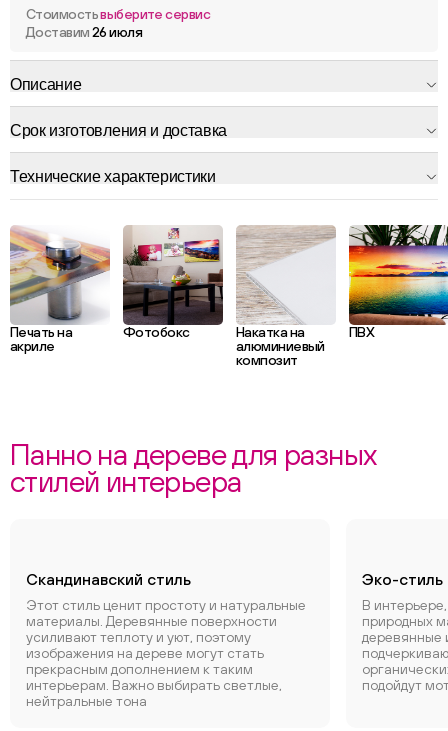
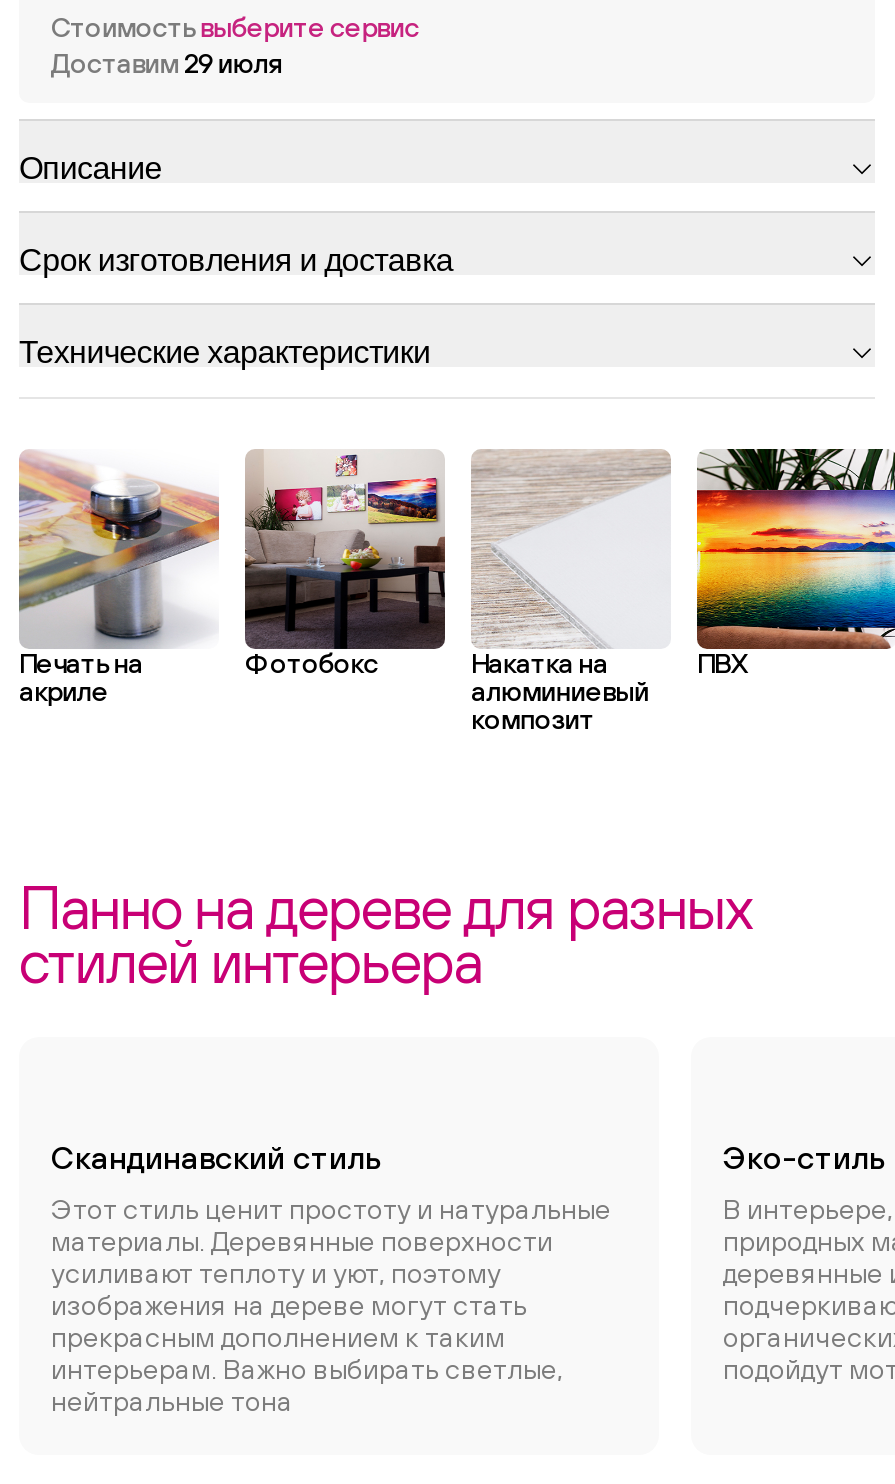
- Доставим 26 июля
+ Доставим 29 июля
